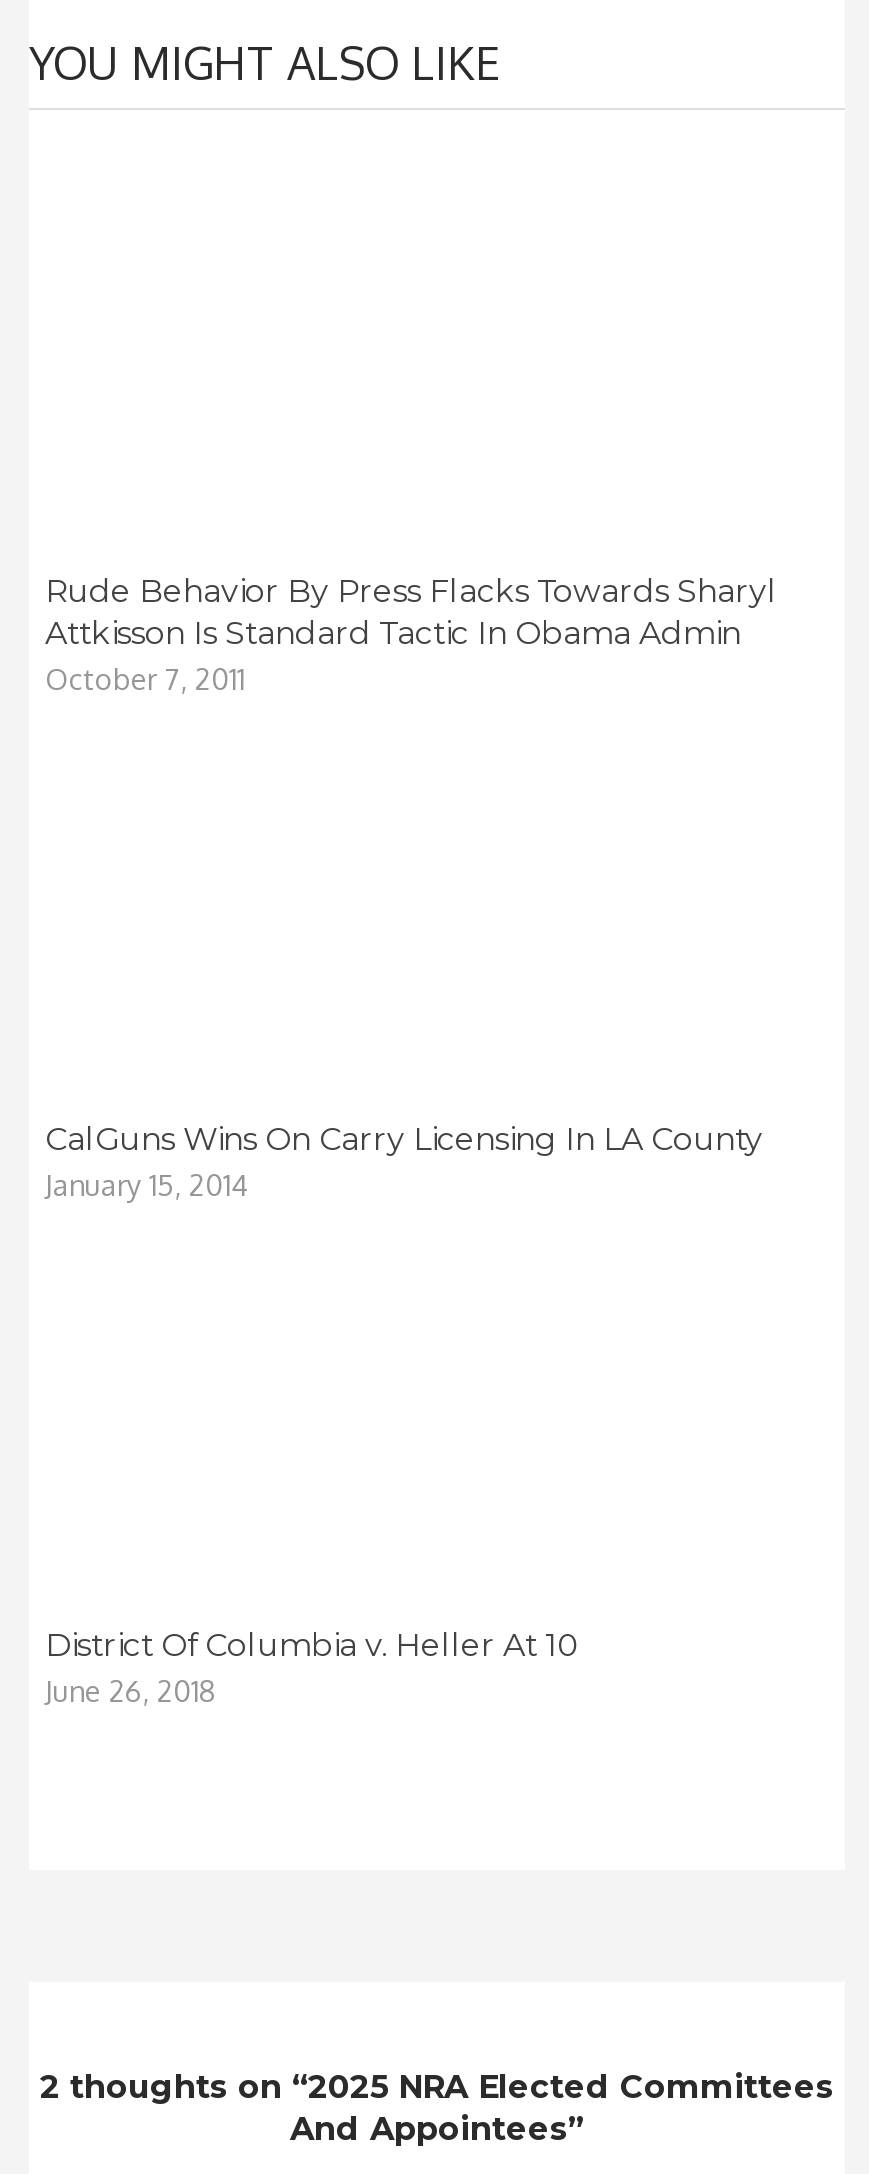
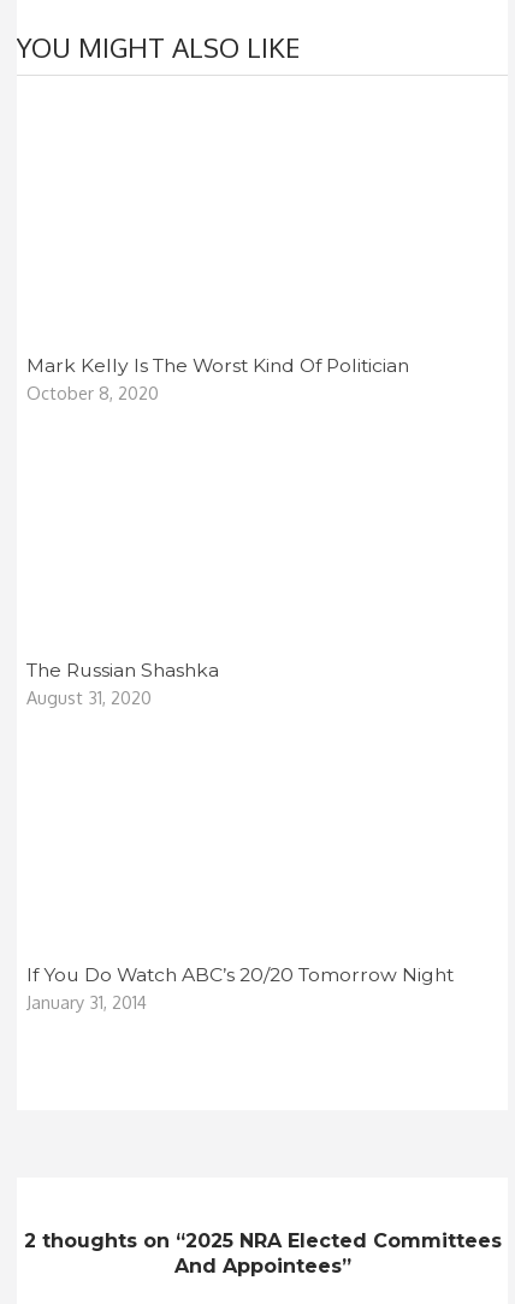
- Rude Behavior By Press Flacks Towards Sharyl
- Attkisson Is Standard Tactic In Obama Admin
- October 7, 2011
+ Mark Kelly Is The Worst Kind Of Politician
+ October 8, 2020

- CalGuns Wins On Carry Licensing In LA County
- January 15, 2014
+ The Russian Shashka
+ August 31, 2020

- District Of Columbia v. Heller At 10
- June 26, 2018
+ If You Do Watch ABC’s 20/20 Tomorrow Night
+ January 31, 2014
